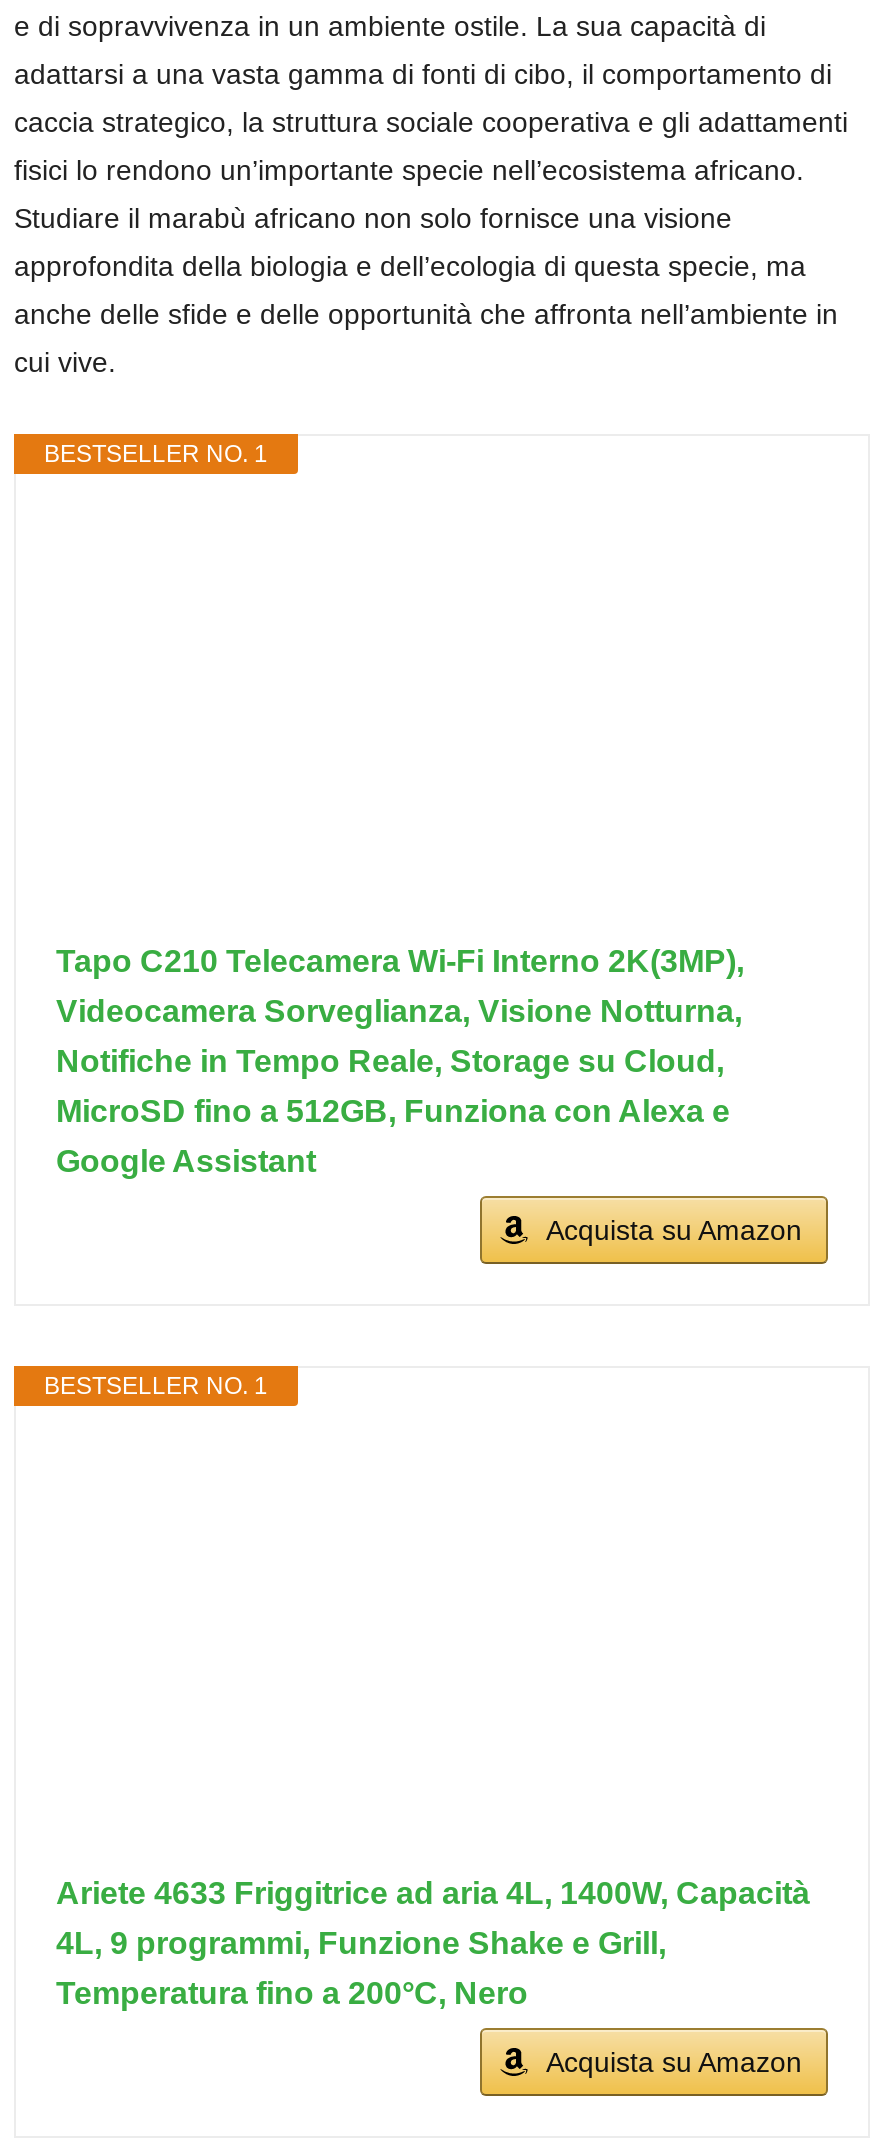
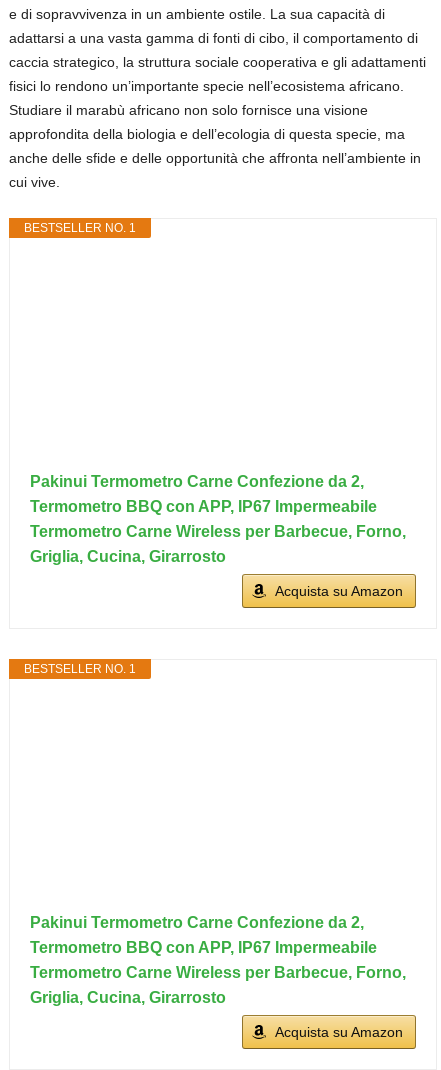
- Tapo C210 Telecamera Wi-Fi Interno 2K(3MP),
- Videocamera Sorveglianza, Visione Notturna,
- Notifiche in Tempo Reale, Storage su Cloud,
- MicroSD fino a 512GB, Funziona con Alexa e
- Google Assistant
+ Pakinui Termometro Carne Confezione da 2,
+ Termometro BBQ con APP, IP67 Impermeabile
+ Termometro Carne Wireless per Barbecue, Forno,
+ Griglia, Cucina, Girarrosto

moved up: Acquista su Amazon | BESTSELLER NO. 1

- Ariete 4633 Friggitrice ad aria 4L, 1400W, Capacità
- 4L, 9 programmi, Funzione Shake e Grill,
- Temperatura fino a 200°C, Nero
+ Pakinui Termometro Carne Confezione da 2,
+ Termometro BBQ con APP, IP67 Impermeabile
+ Termometro Carne Wireless per Barbecue, Forno,
+ Griglia, Cucina, Girarrosto
